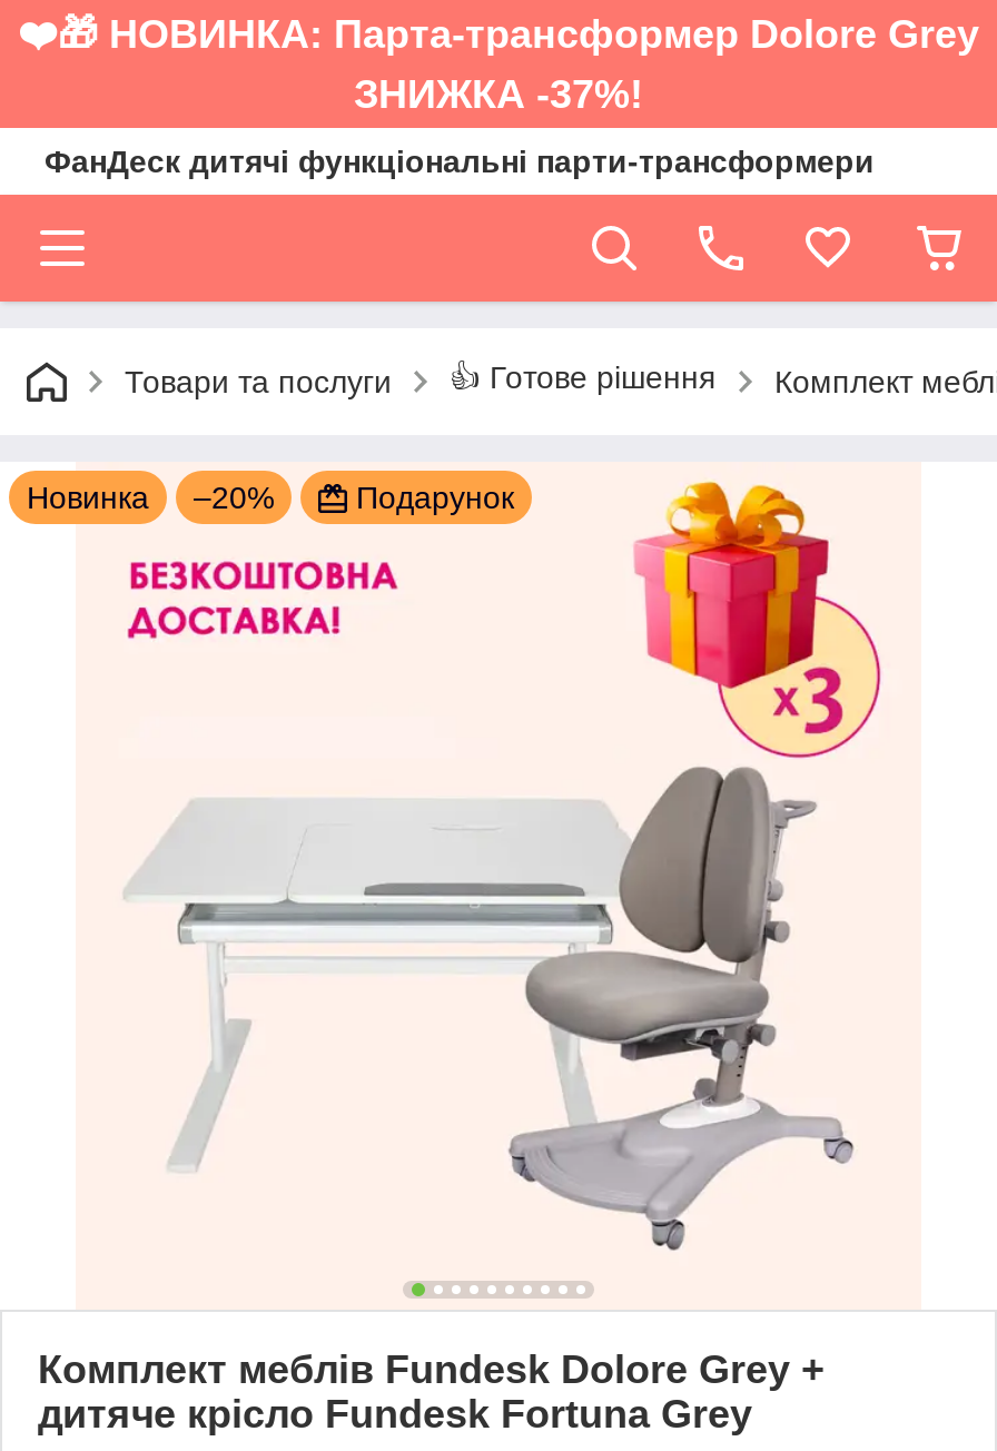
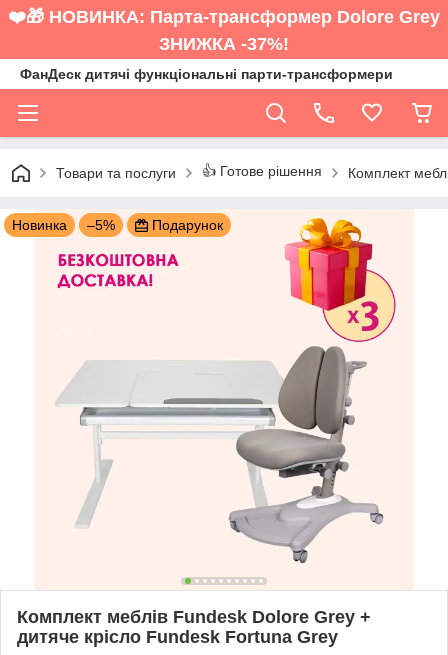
- Новинка –20%
+ Новинка –5%
